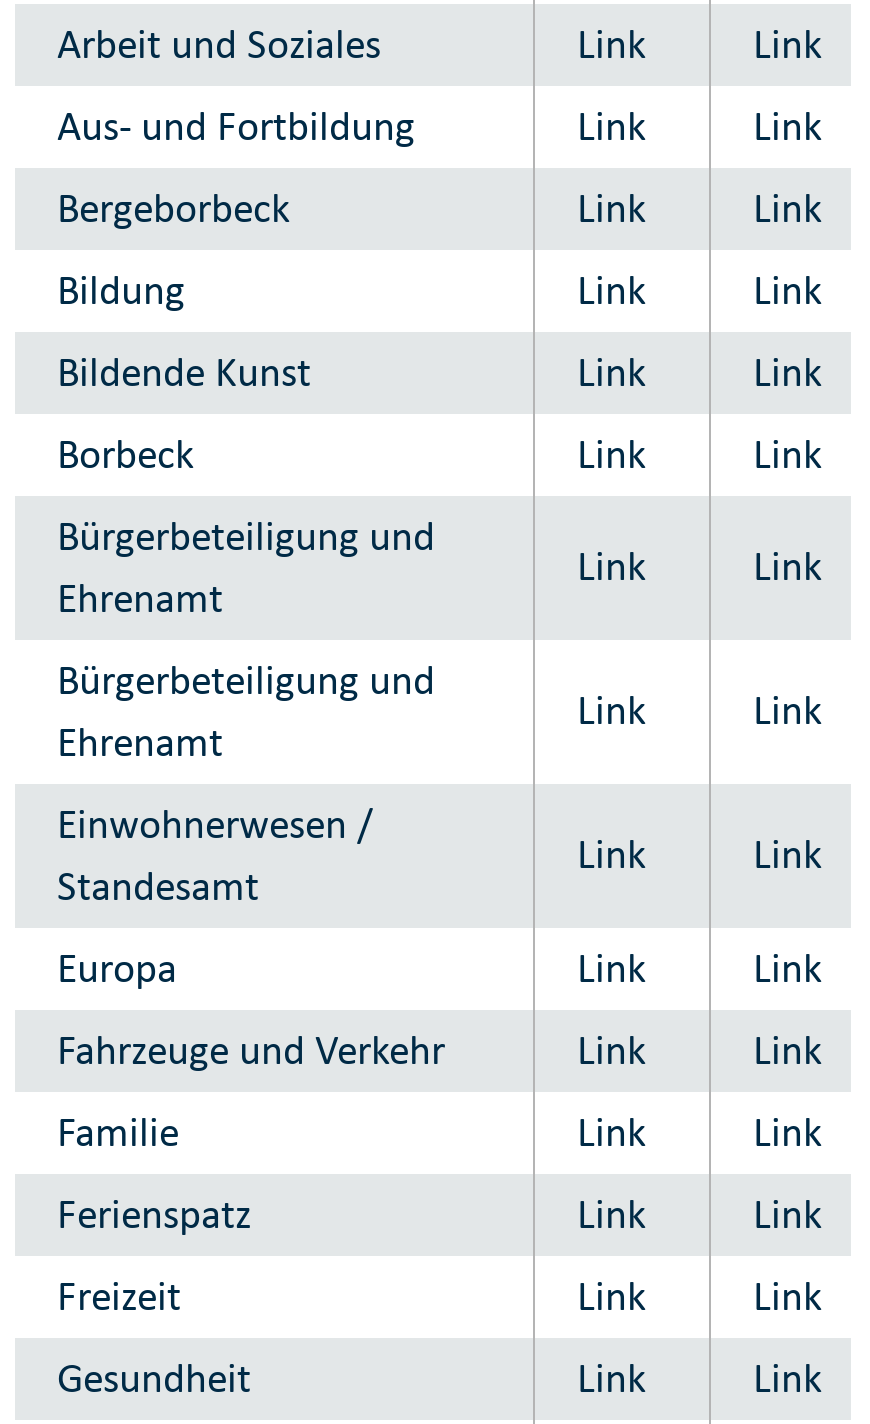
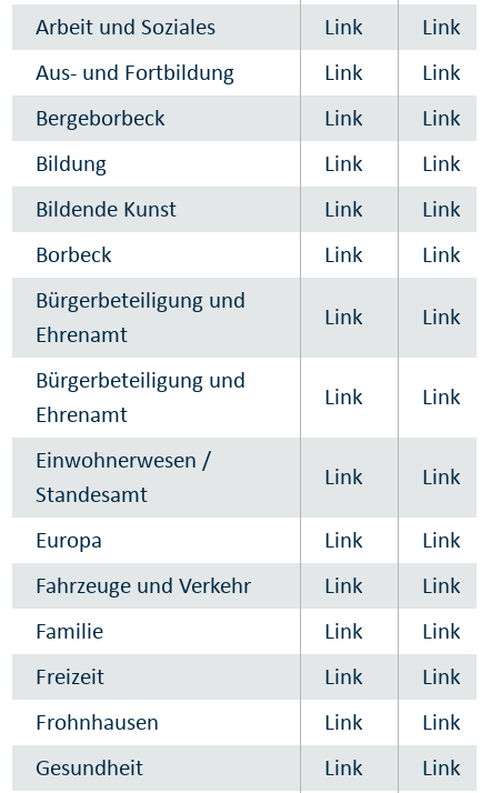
- Ferienspatz

moved up: Freizeit

+ Frohnhausen
